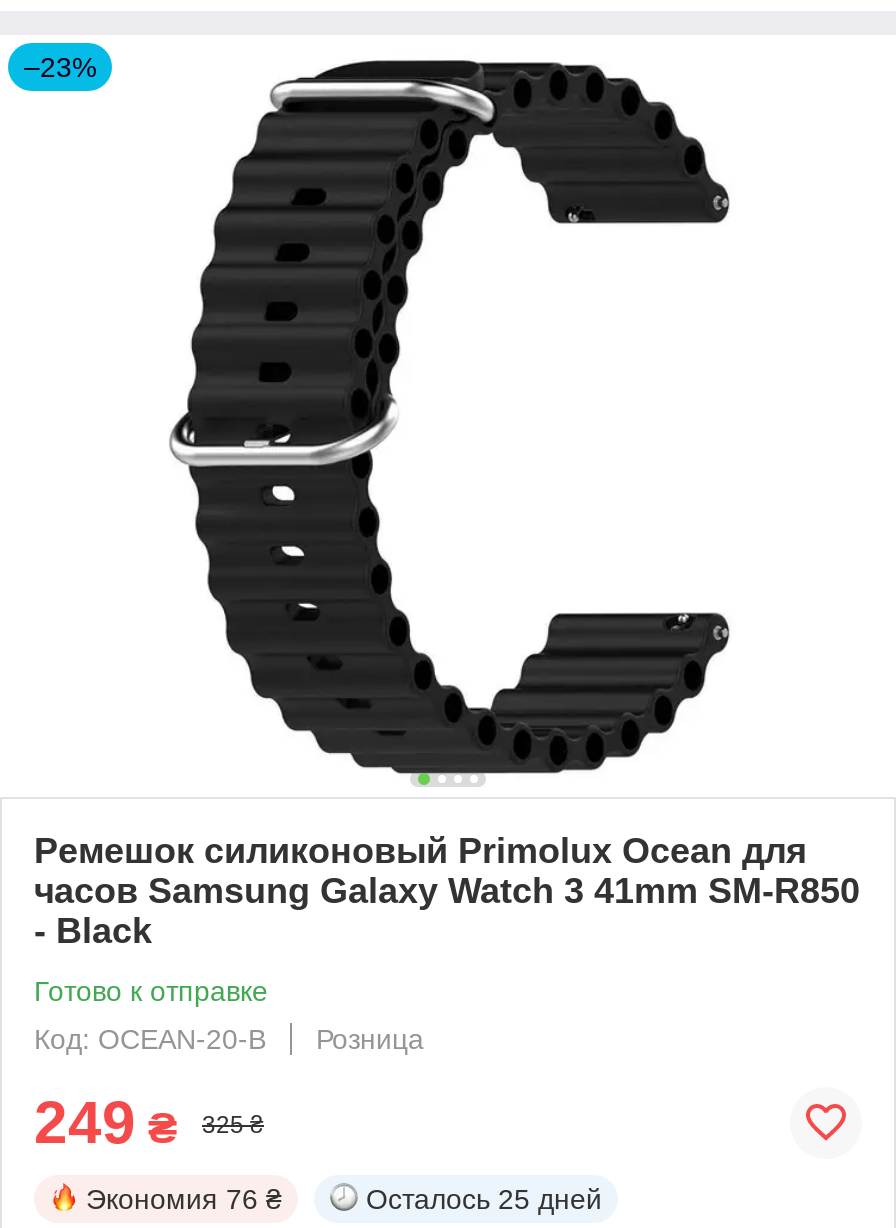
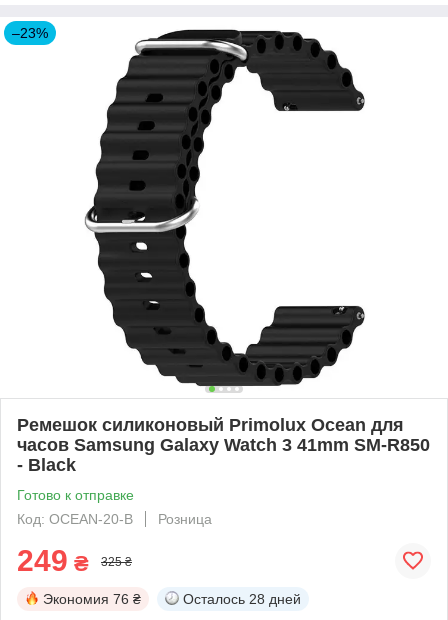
- Осталось 25 дней
+ Осталось 28 дней
